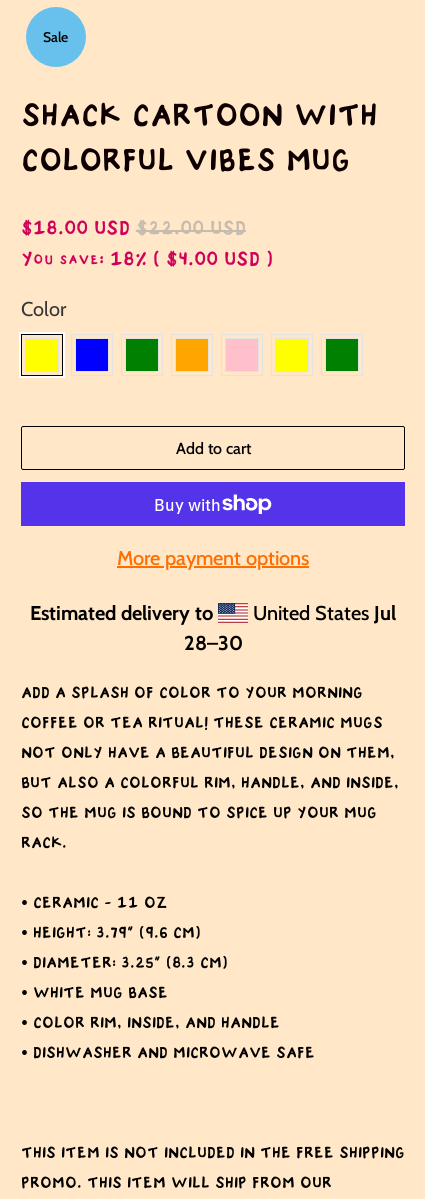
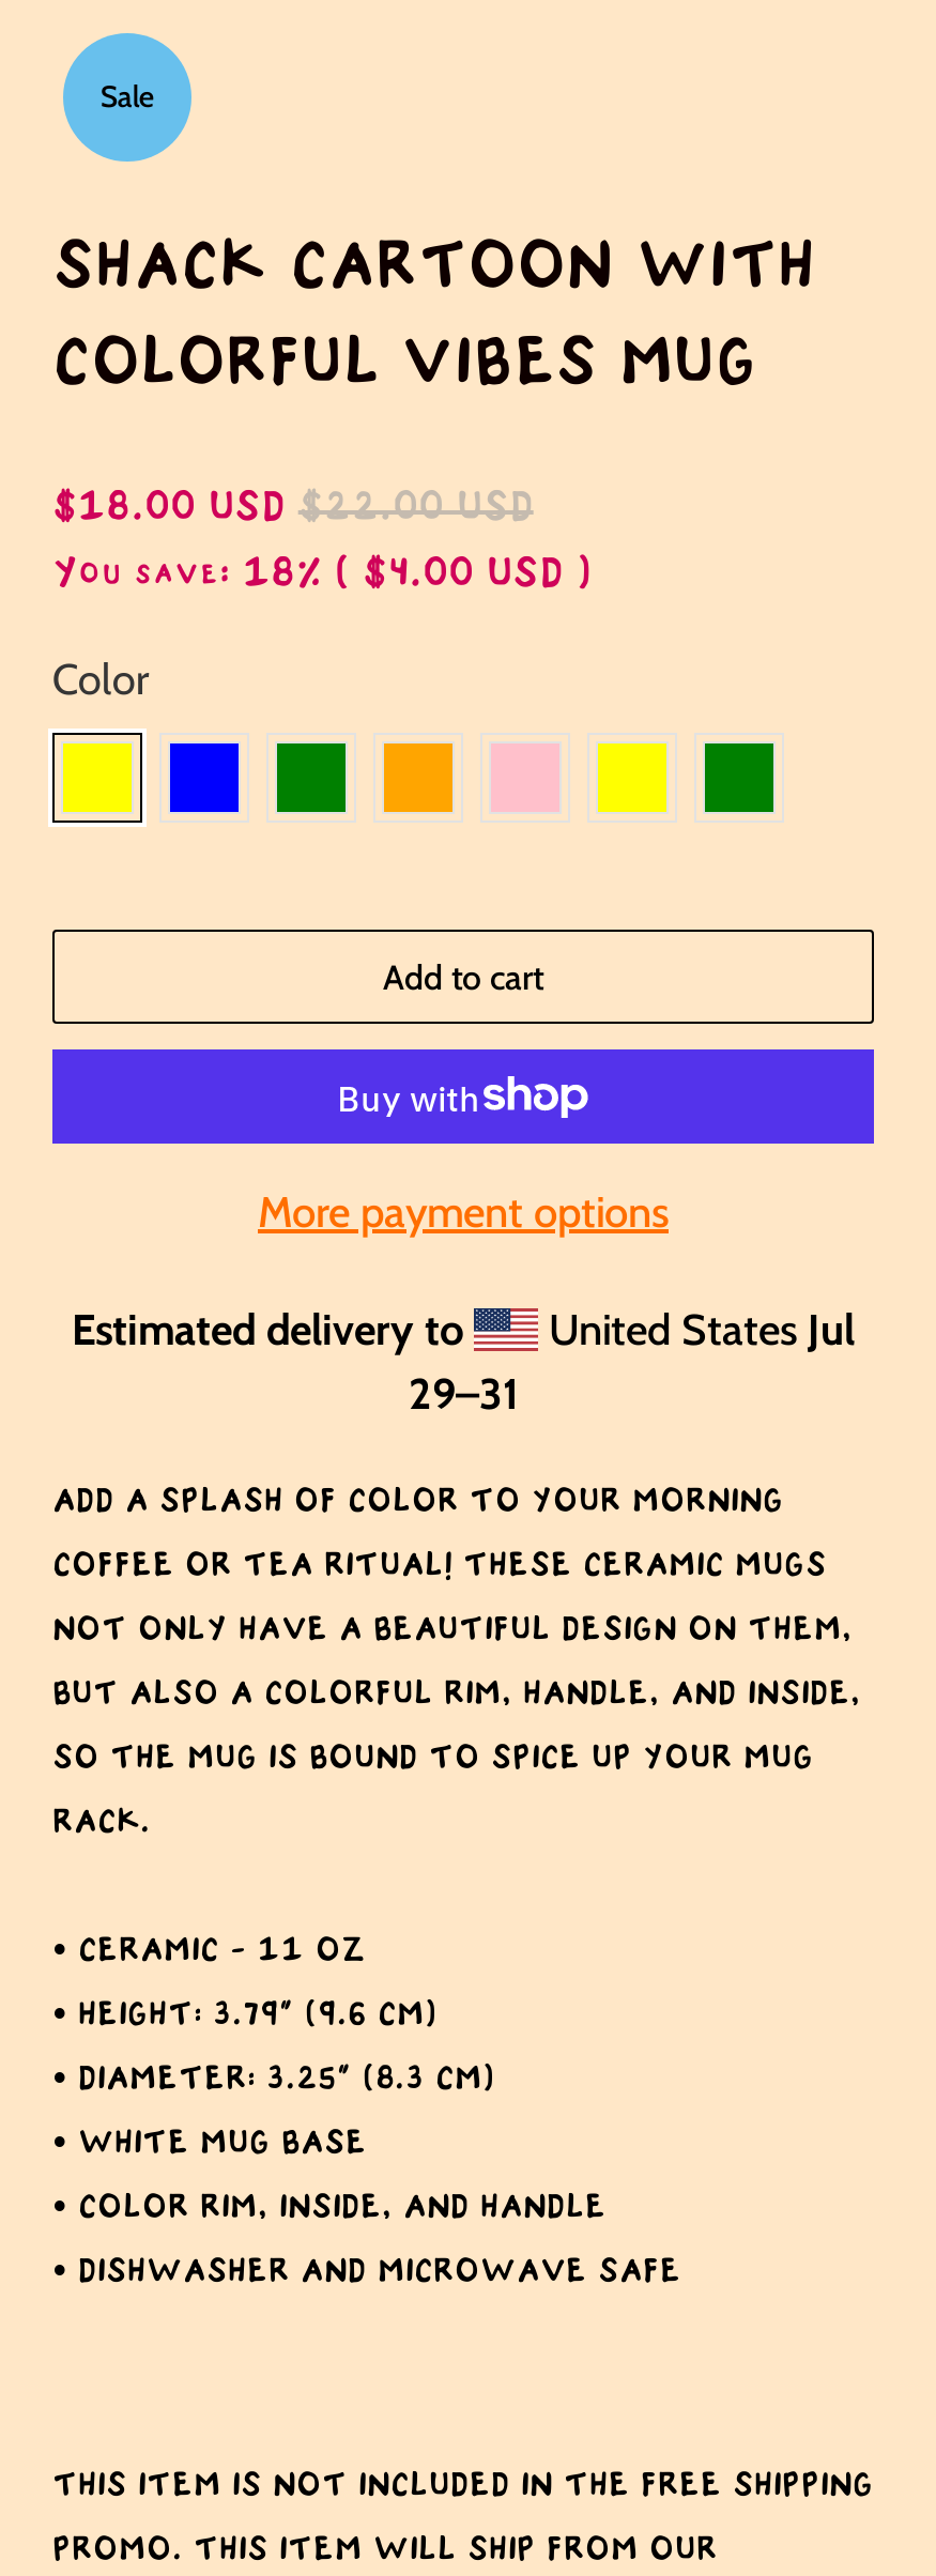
- 28–30
+ 29–31
